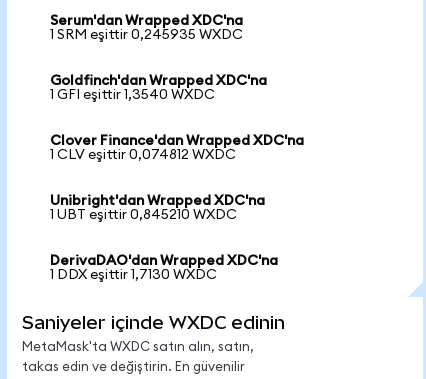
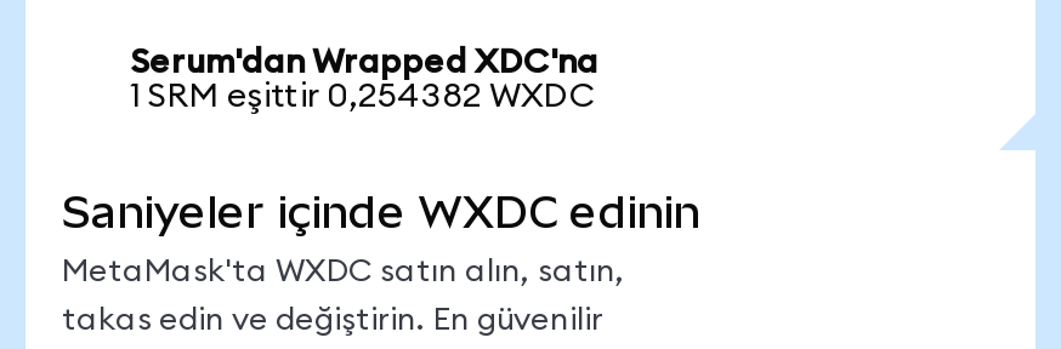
- 1 SRM eşittir 0,245935 WXDC
- Goldfinch'dan Wrapped XDC'na
- 1 GFI eşittir 1,3540 WXDC
- Clover Finance'dan Wrapped XDC'na
- 1 CLV eşittir 0,074812 WXDC
- Unibright'dan Wrapped XDC'na
- 1 UBT eşittir 0,845210 WXDC
- DerivaDAO'dan Wrapped XDC'na
- 1 DDX eşittir 1,7130 WXDC
+ 1 SRM eşittir 0,254382 WXDC
